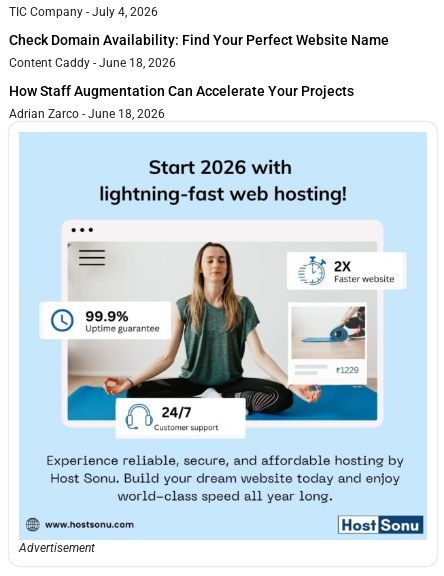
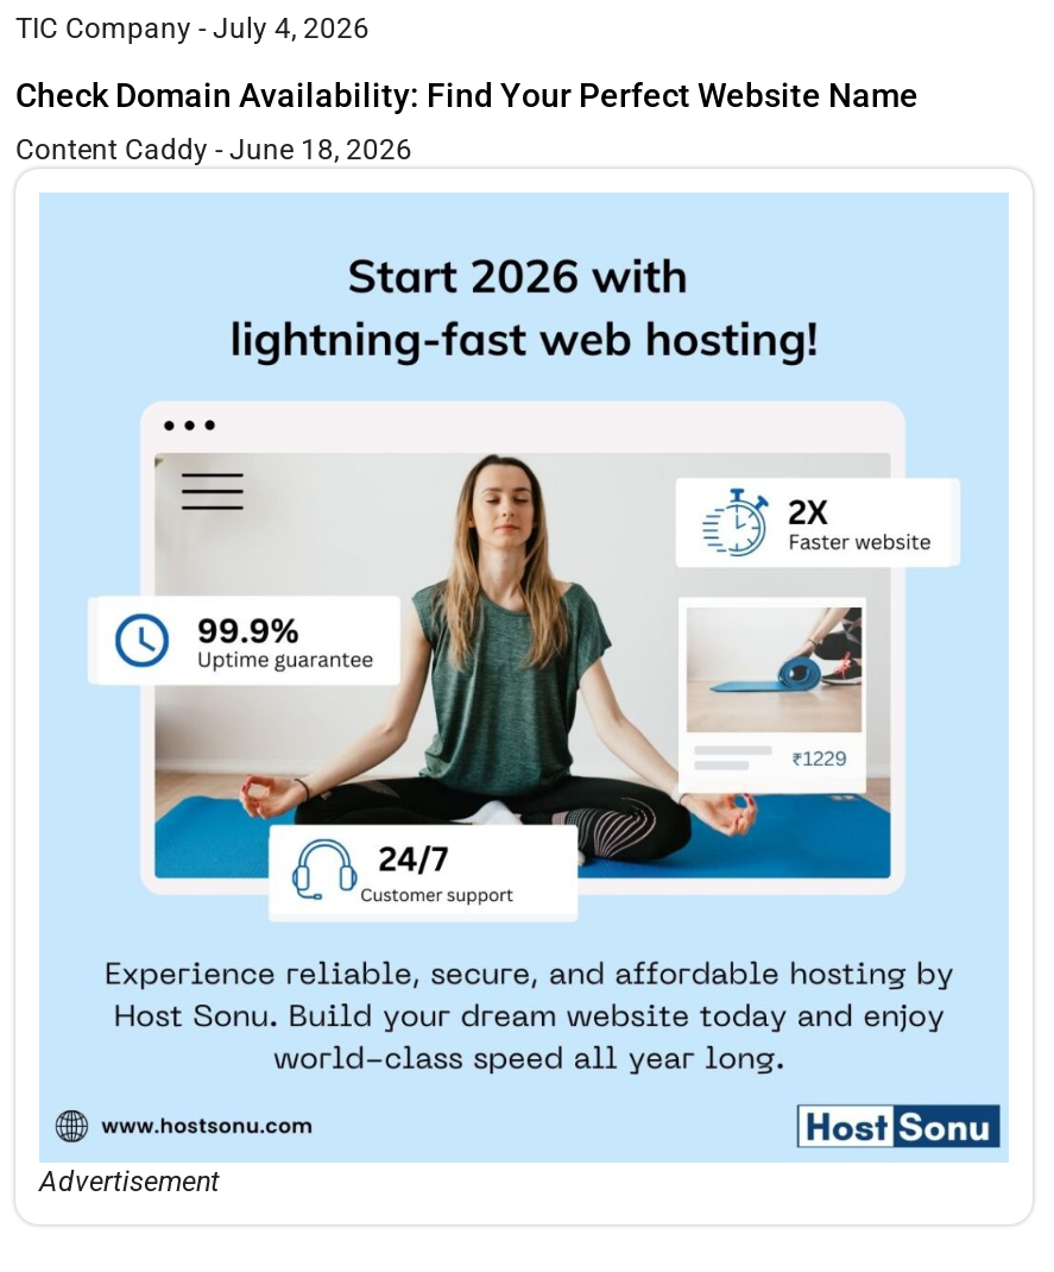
- How Staff Augmentation Can Accelerate Your Projects
- Adrian Zarco June 18, 2026
